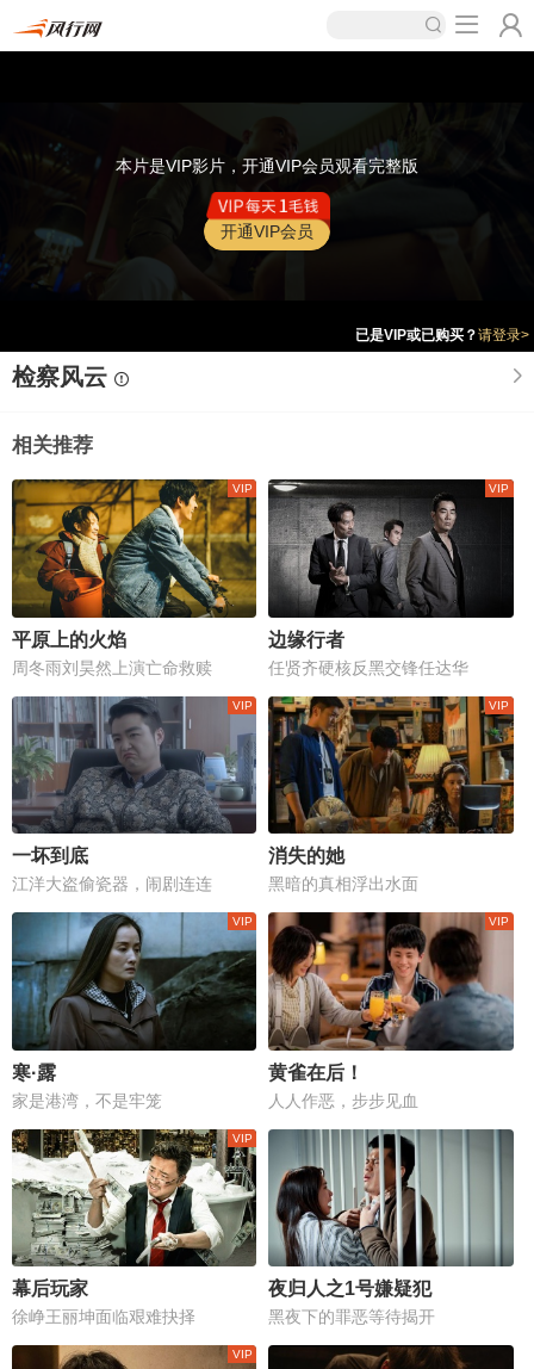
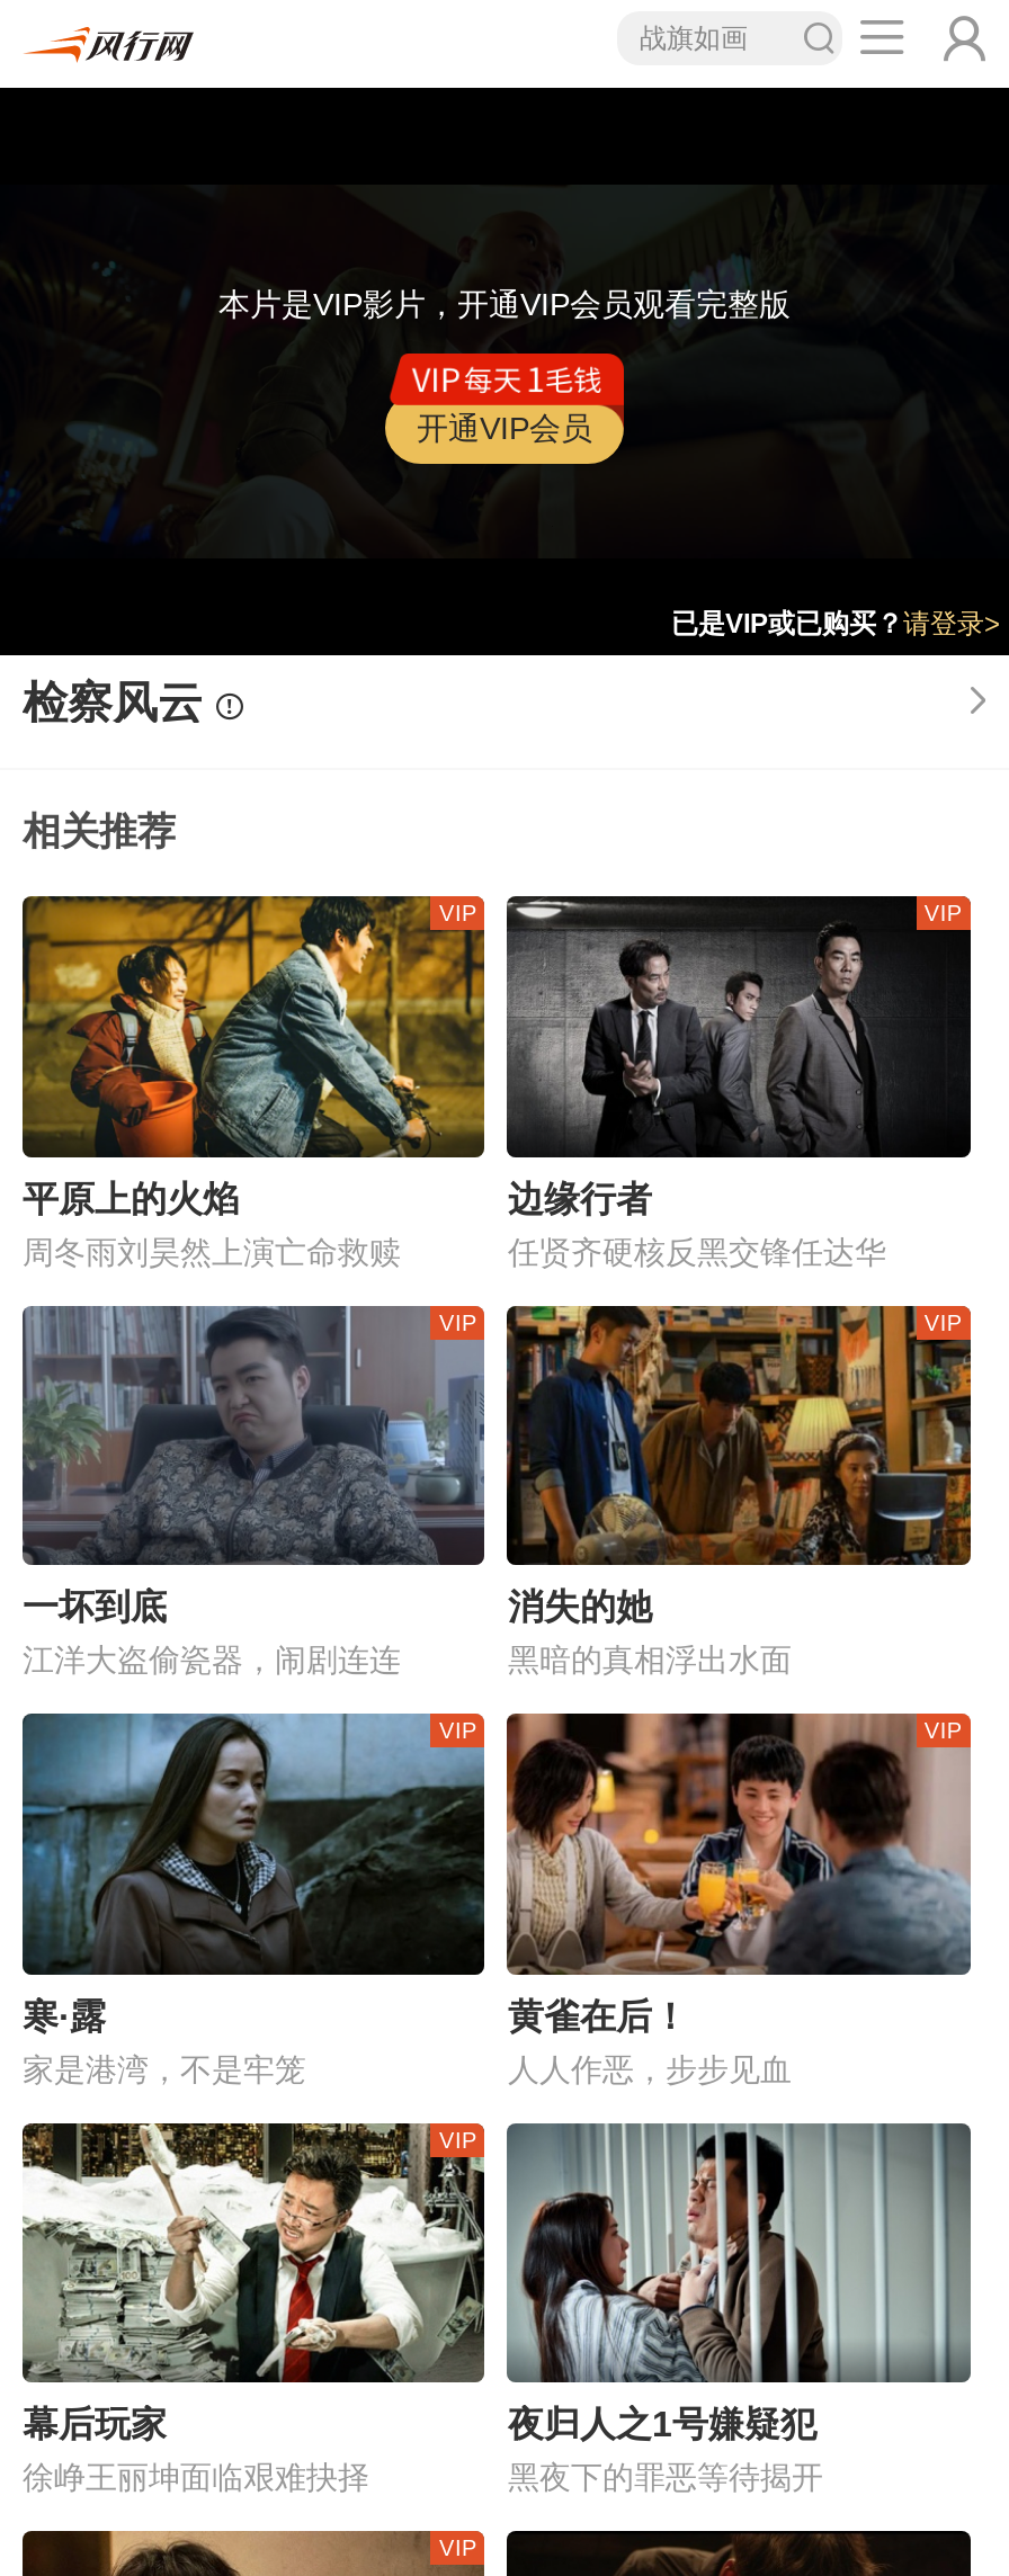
+ 战旗如画
